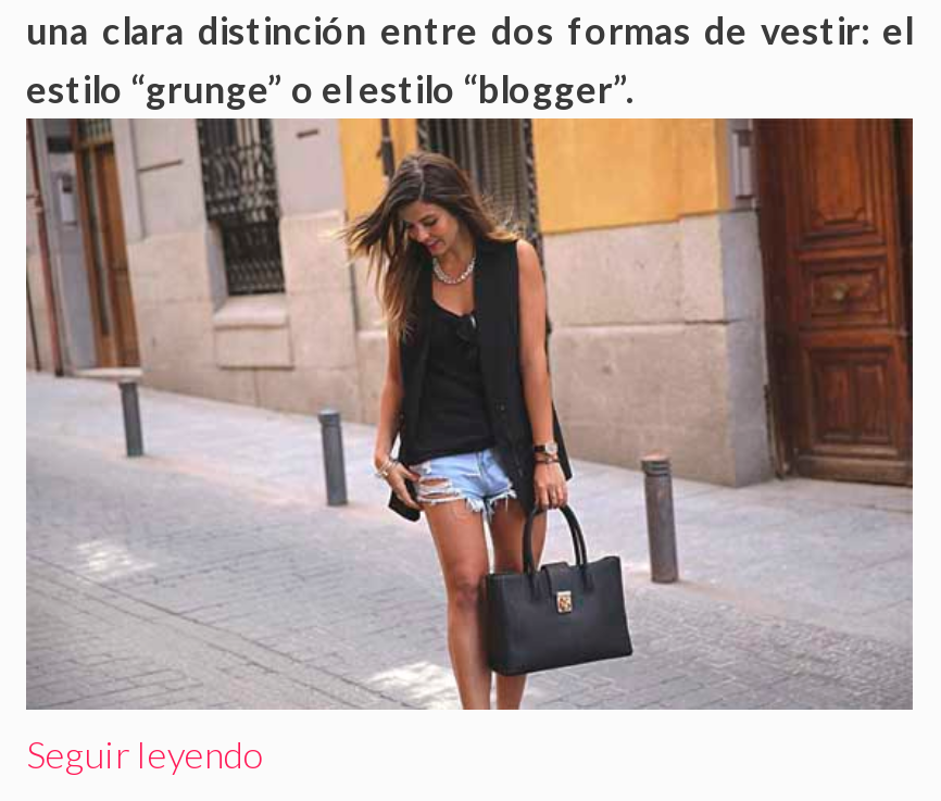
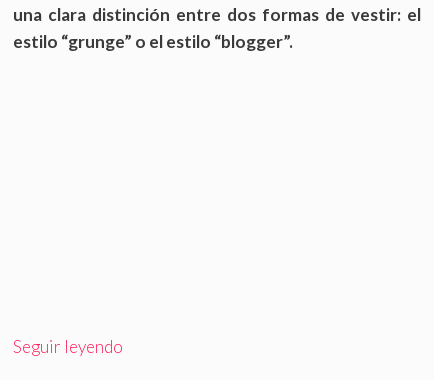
- [image]
